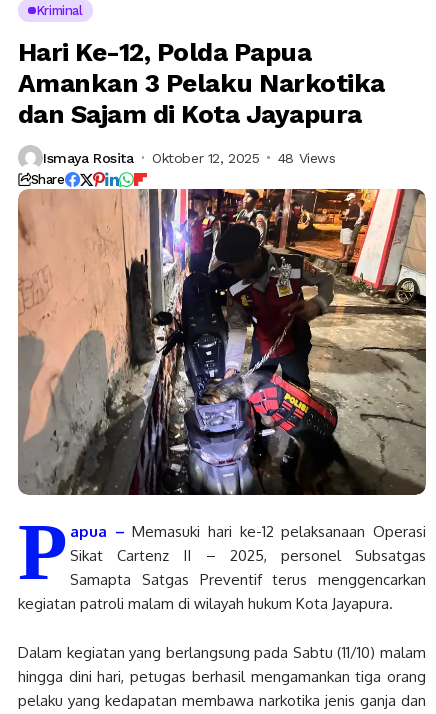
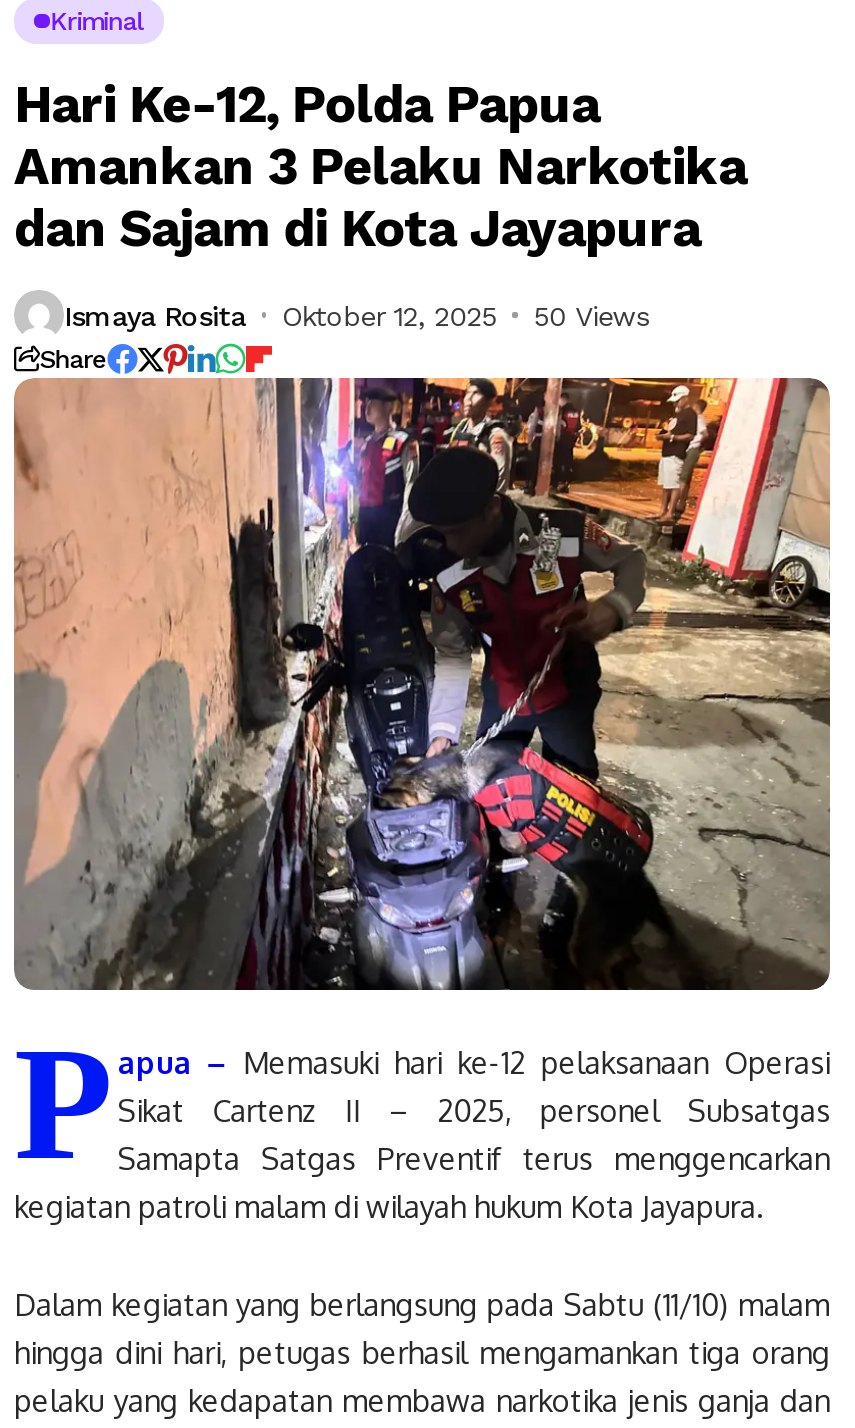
- Ismaya Rosita Oktober 12, 2025 48 Views
+ Ismaya Rosita Oktober 12, 2025 50 Views
